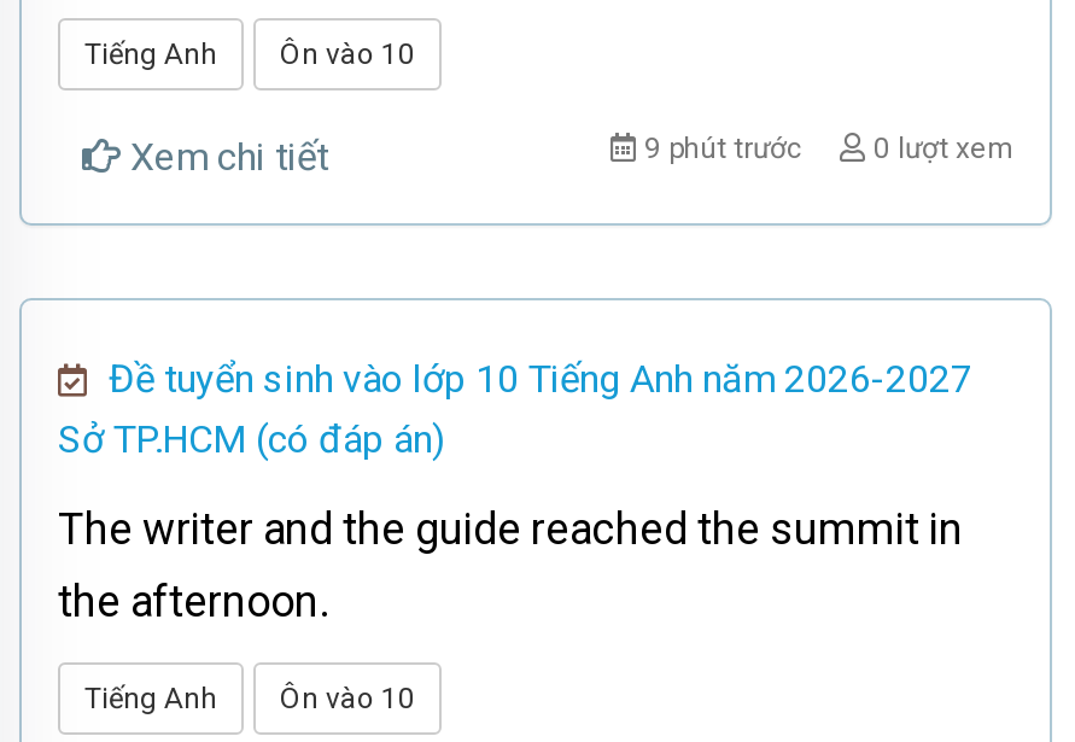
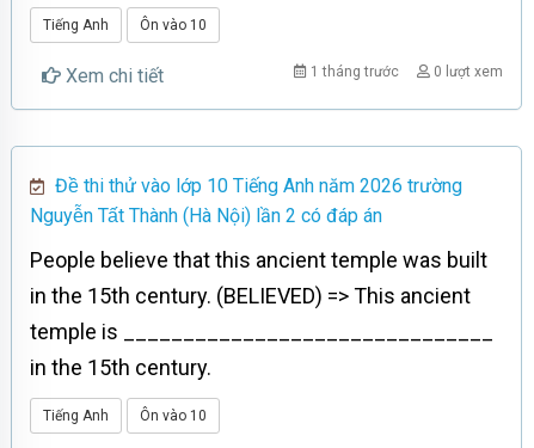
- 9 phút trước 0 lượt xem
+ 1 tháng trước 0 lượt xem

- Đề tuyển sinh vào lớp 10 Tiếng Anh năm 2026-2027
- Sở TP.HCM (có đáp án)
+ Đề thi thử vào lớp 10 Tiếng Anh năm 2026 trường
+ Nguyễn Tất Thành (Hà Nội) lần 2 có đáp án

- The writer and the guide reached the summit in
- the afternoon.
+ People believe that this ancient temple was built
+ in the 15th century. (BELIEVED) => This ancient
+ temple is _______________________________
+ in the 15th century.
